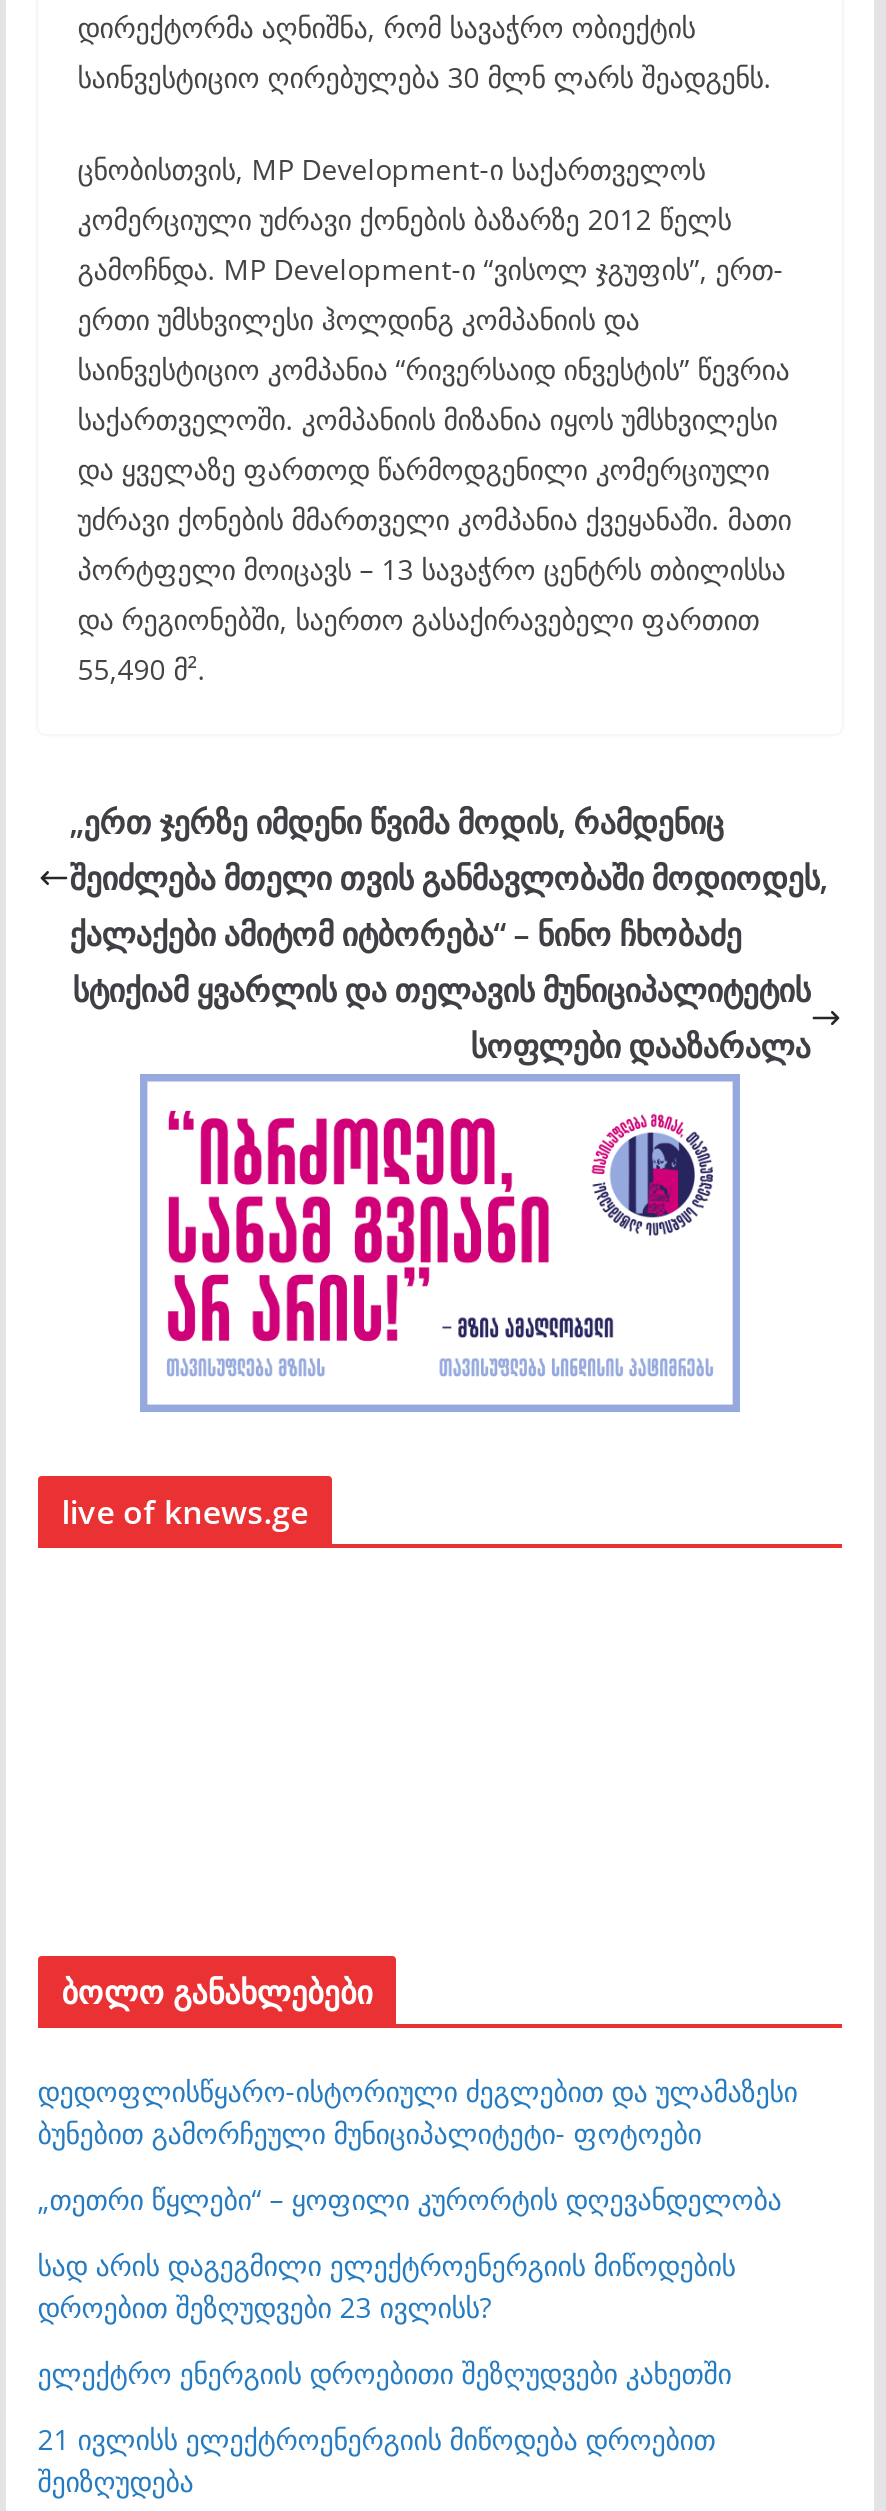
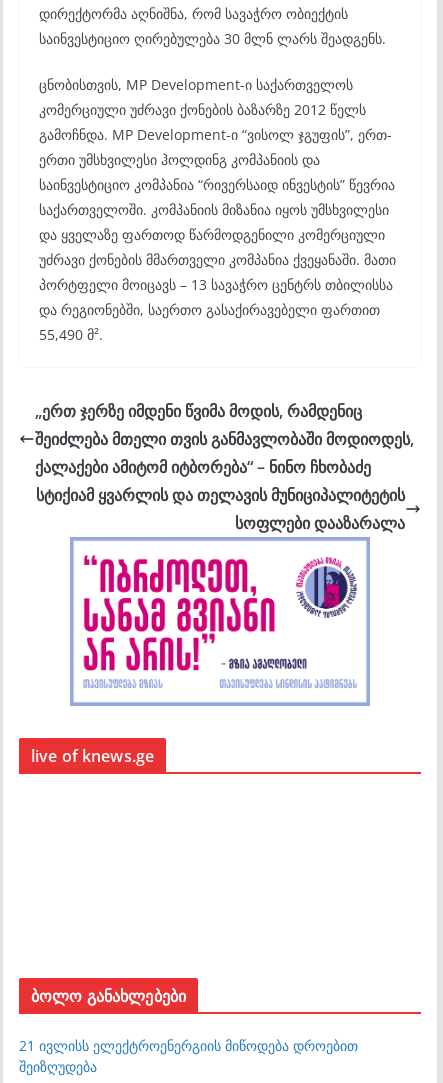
- დედოფლისწყარო-ისტორიული ძეგლებით და ულამაზესი
- ბუნებით გამორჩეული მუნიციპალიტეტი- ფოტოები
- „თეთრი წყლები“ – ყოფილი კურორტის დღევანდელობა
- სად არის დაგეგმილი ელექტროენერგიის მიწოდების
- დროებით შეზღუდვები 23 ივლისს?
- ელექტრო ენერგიის დროებითი შეზღუდვები კახეთში
